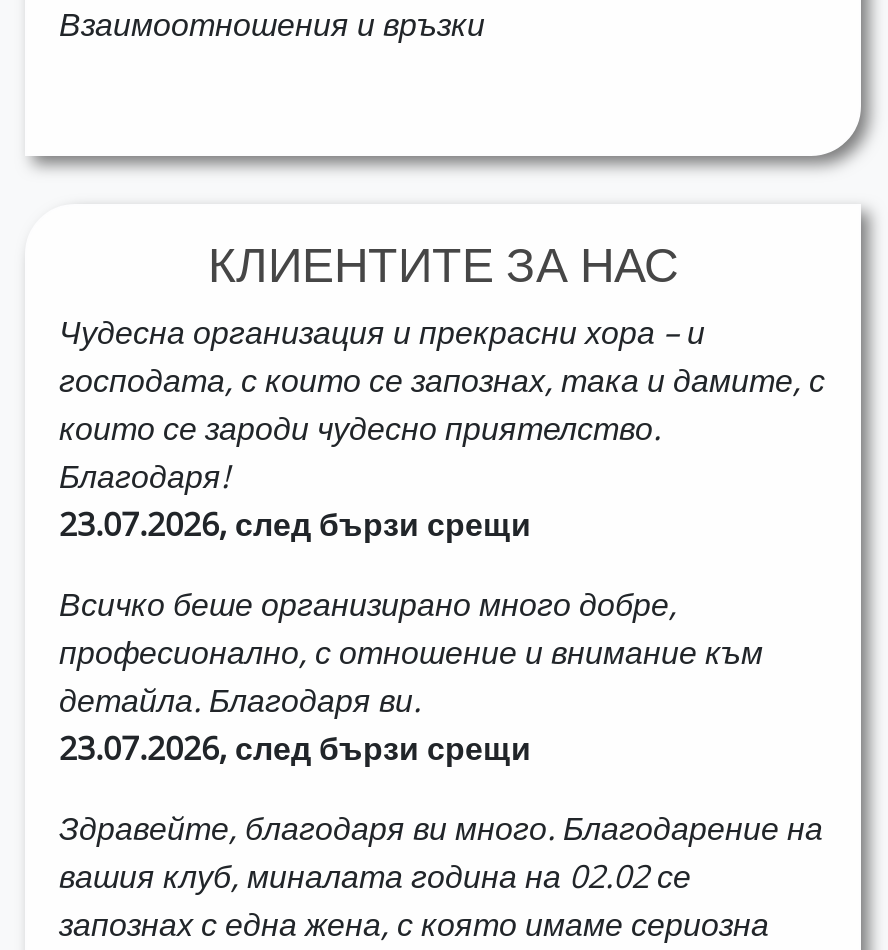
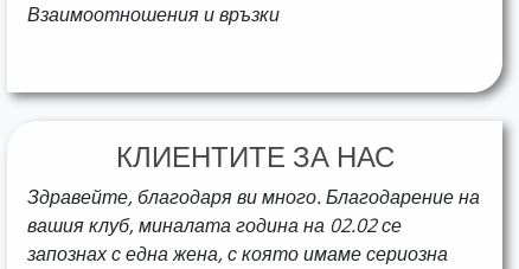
- Чудесна организация и прекрасни хора – и
- господата, с които се запознах, така и дамите, с
- които се зароди чудесно приятелство.
- Благодаря!
- 23.07.2026, след бързи срещи
- Всичко беше организирано много добре,
- професионално, с отношение и внимание към
- детайла. Благодаря ви.
- 23.07.2026, след бързи срещи
